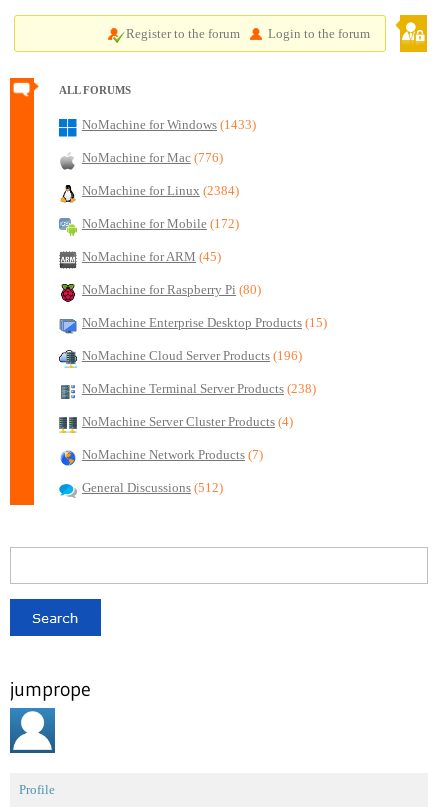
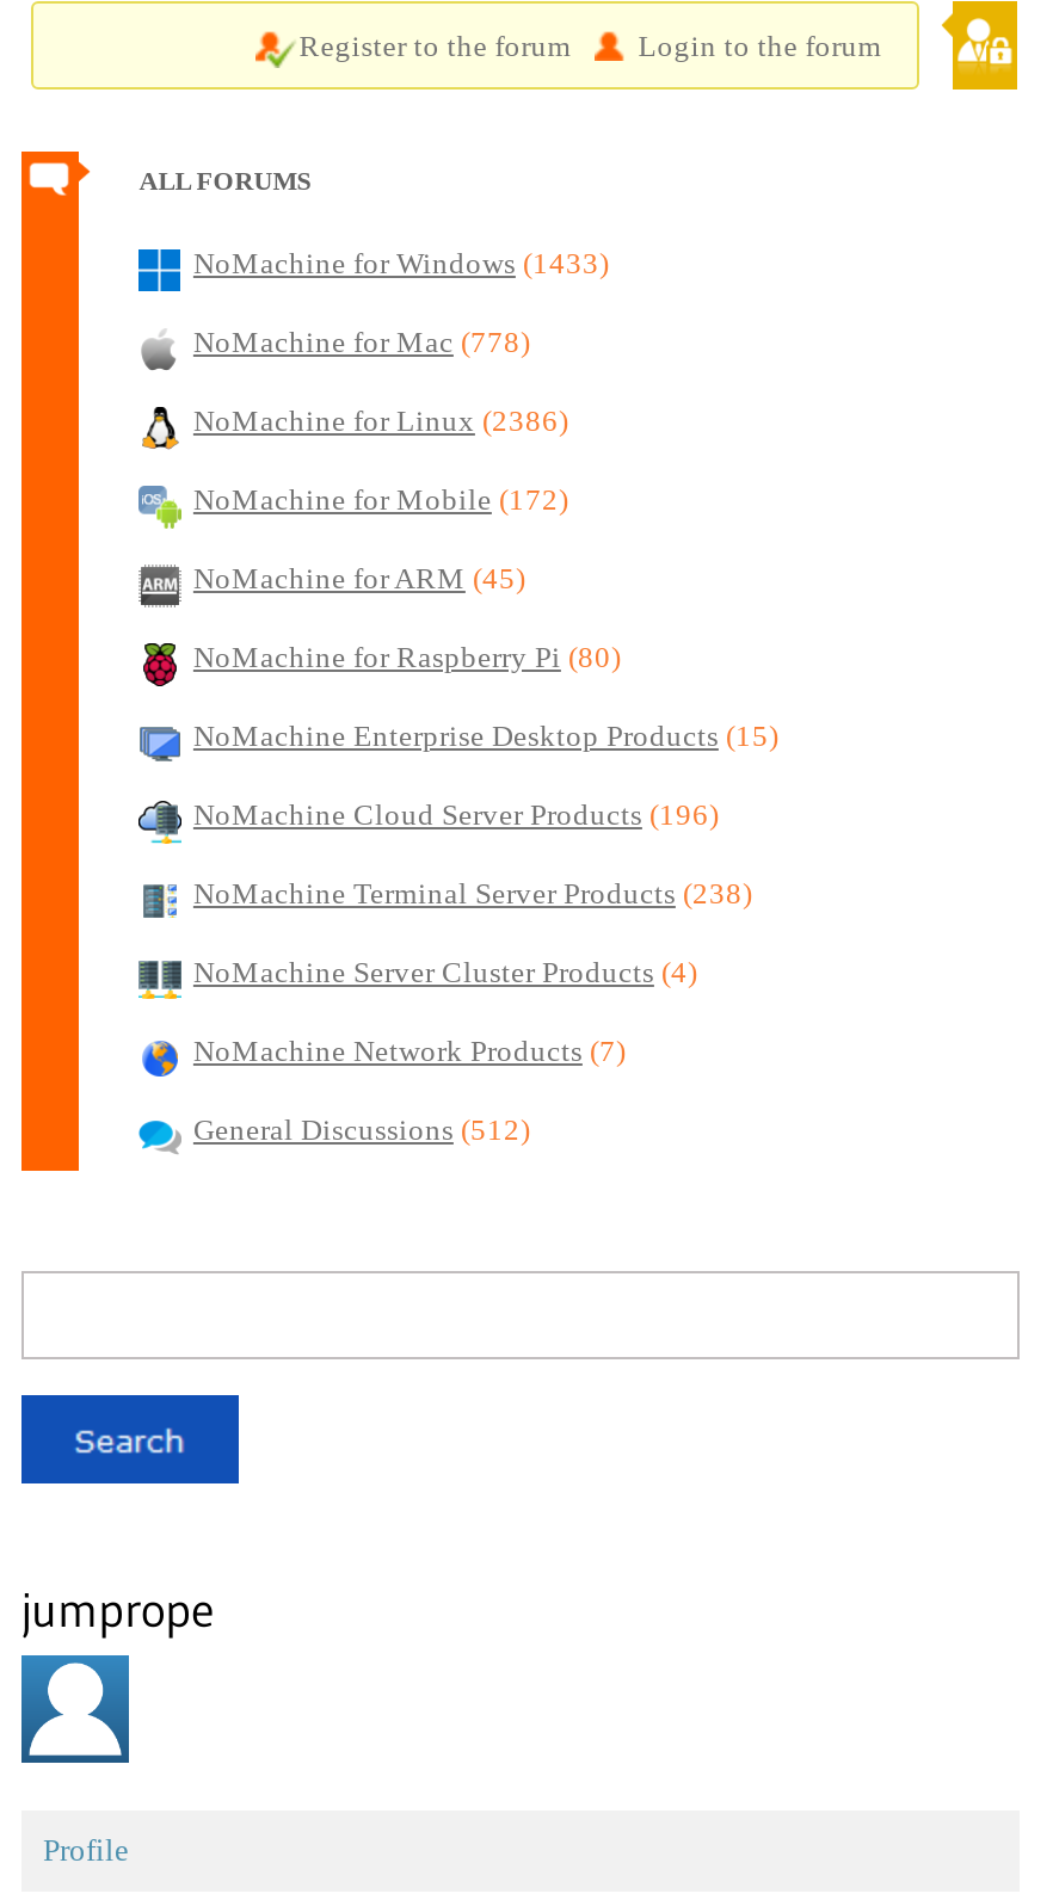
- NoMachine for Mac (776)
+ NoMachine for Mac (778)

- NoMachine for Linux (2384)
+ NoMachine for Linux (2386)
